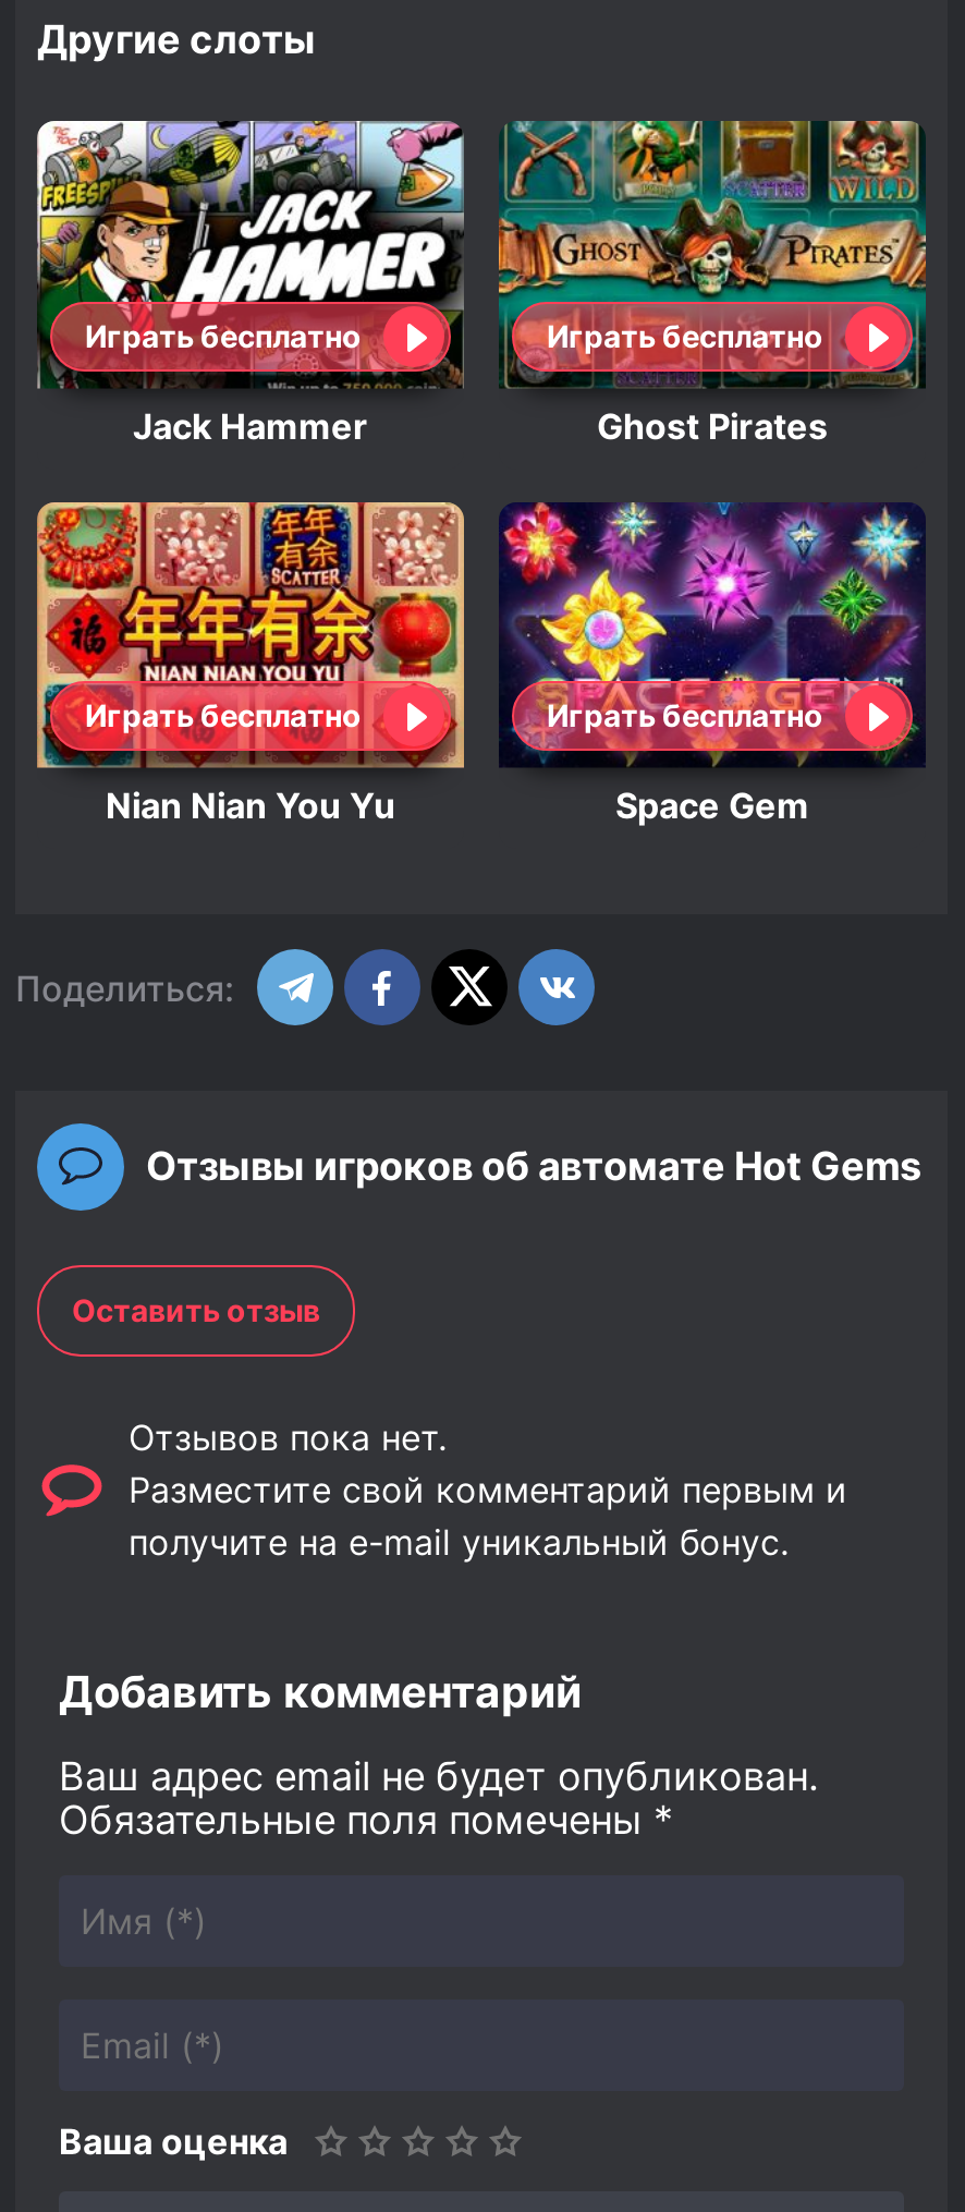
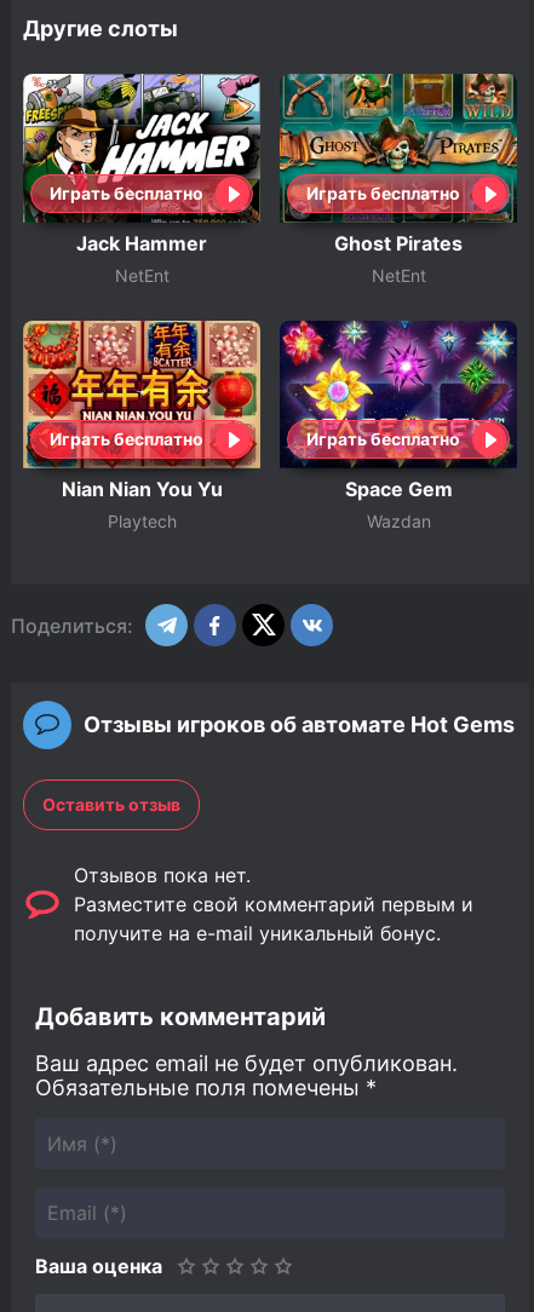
+ NetEnt

+ NetEnt

+ Playtech

+ Wazdan
